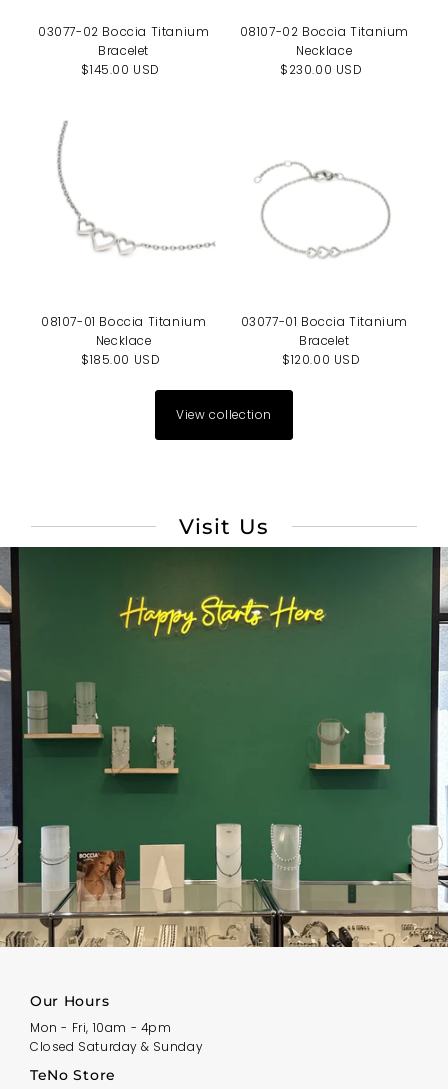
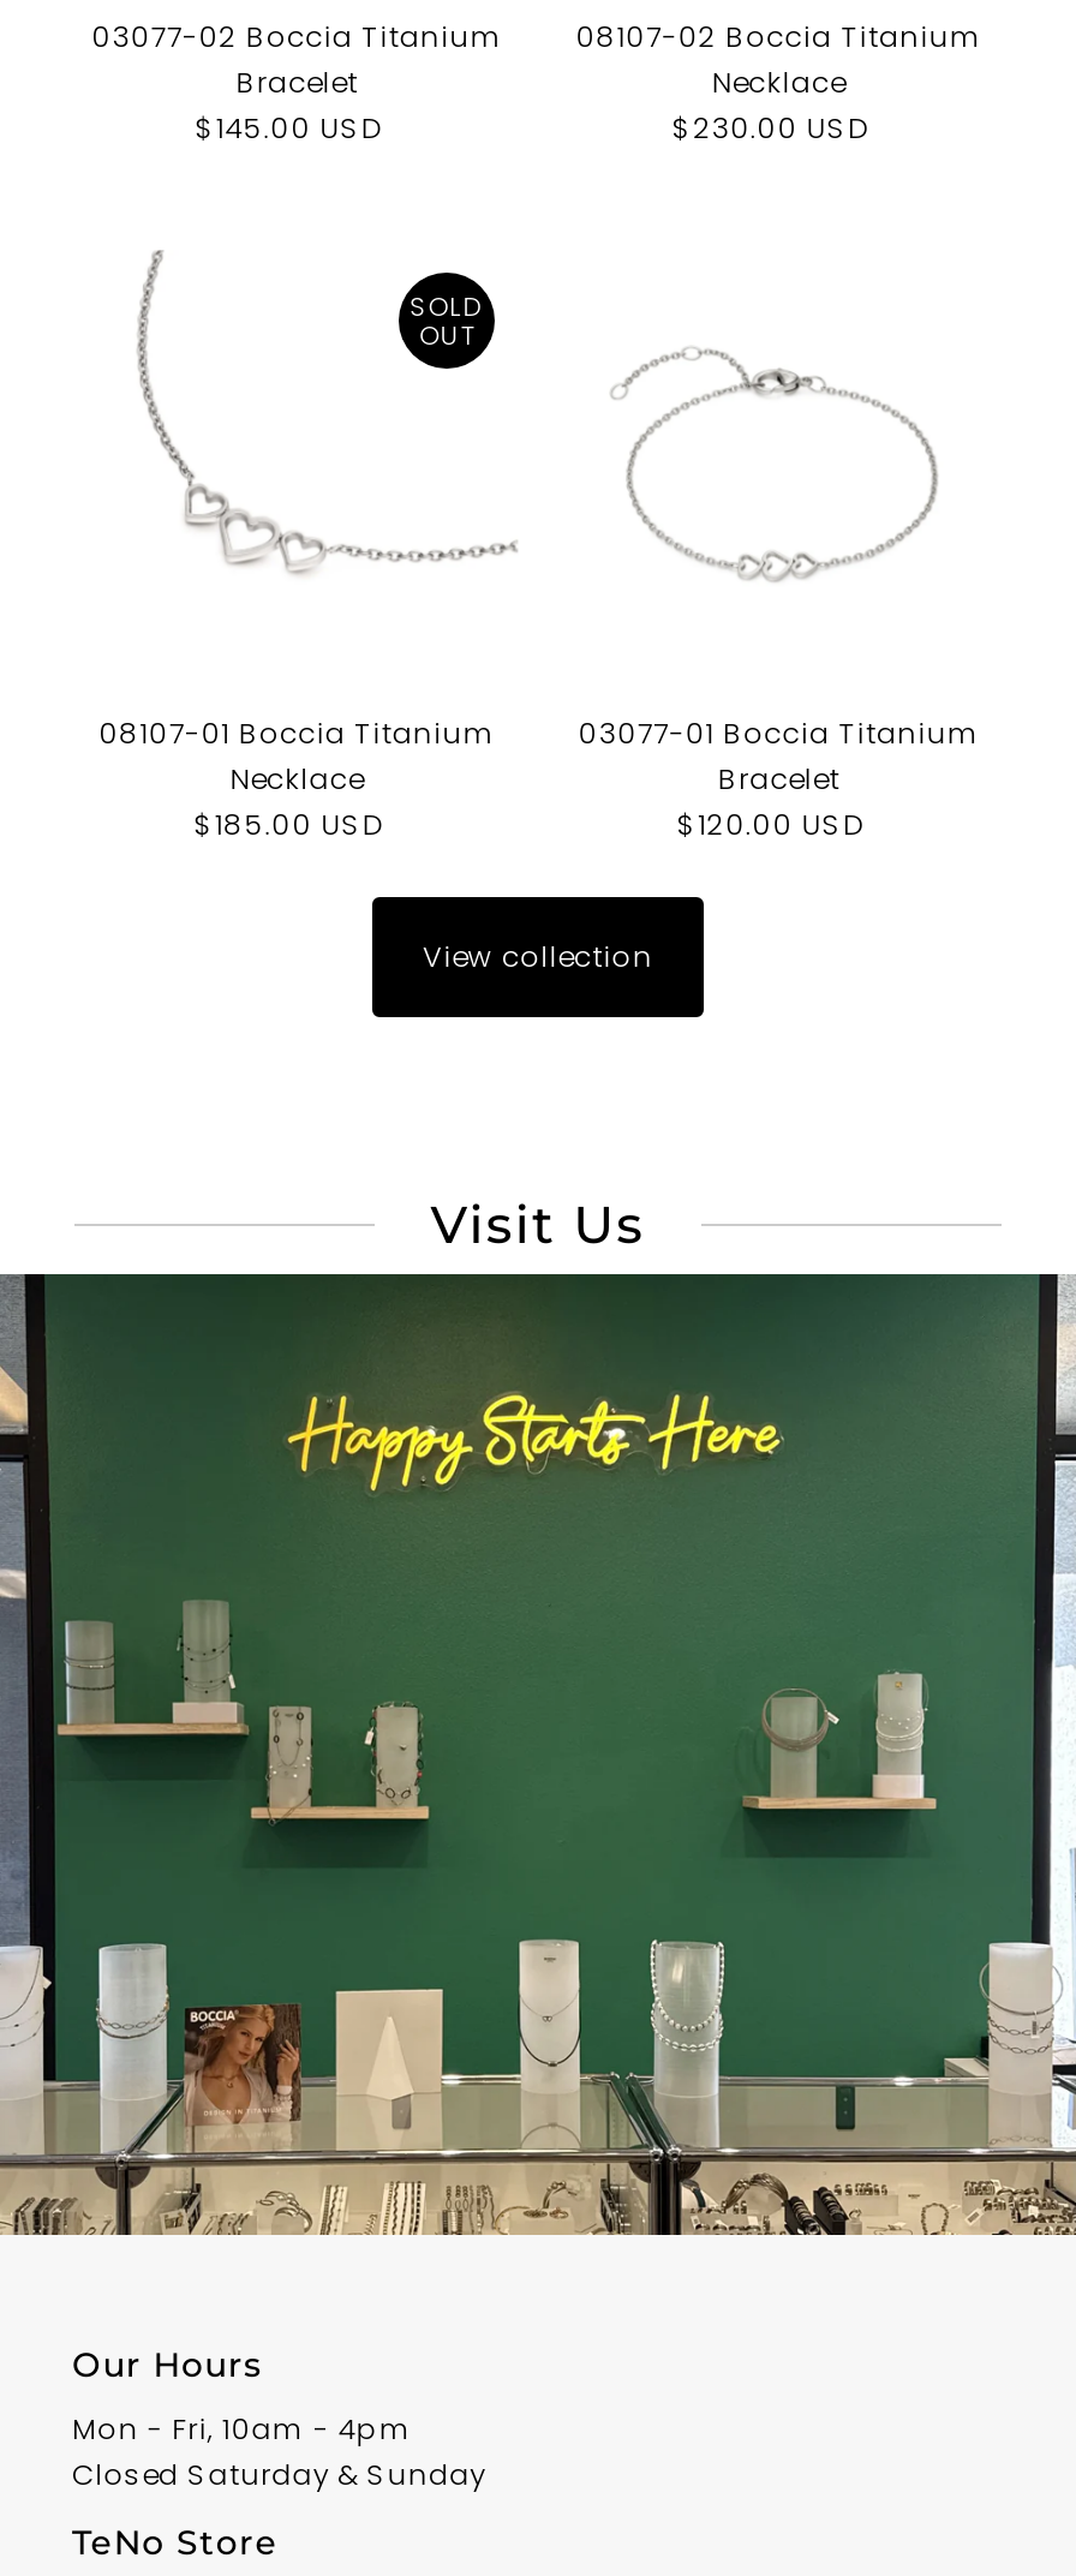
+ SOLD
+ OUT
